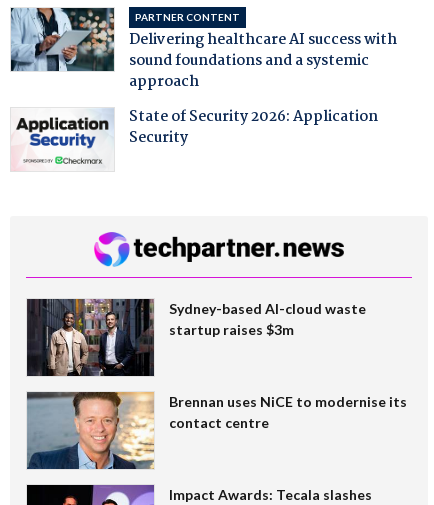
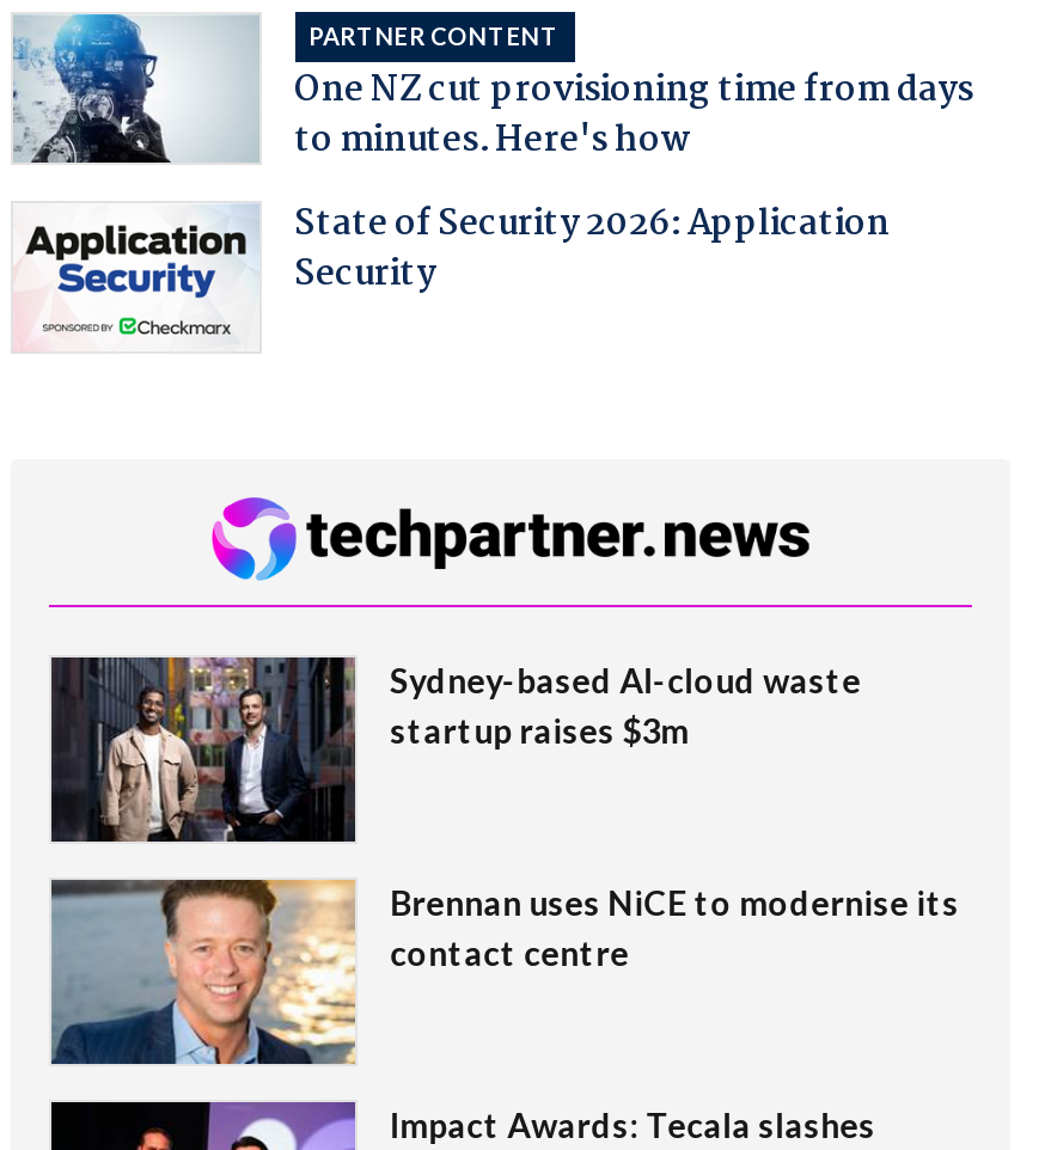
- [image]
- Delivering healthcare AI success with
- sound foundations and a systemic
- approach
+ [image]
+ One NZ cut provisioning time from days
+ to minutes. Here's how
